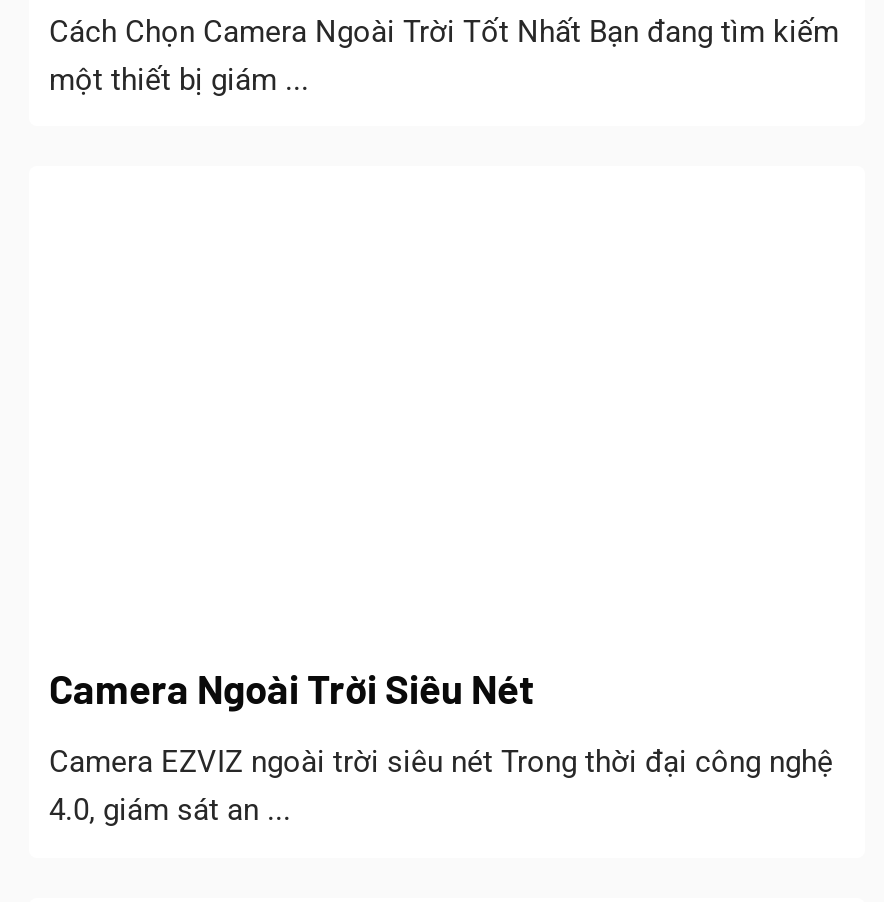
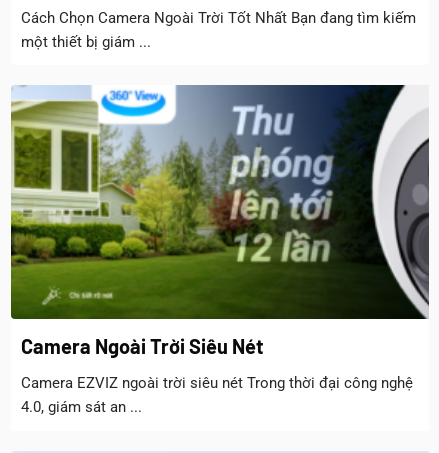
+ [image]
